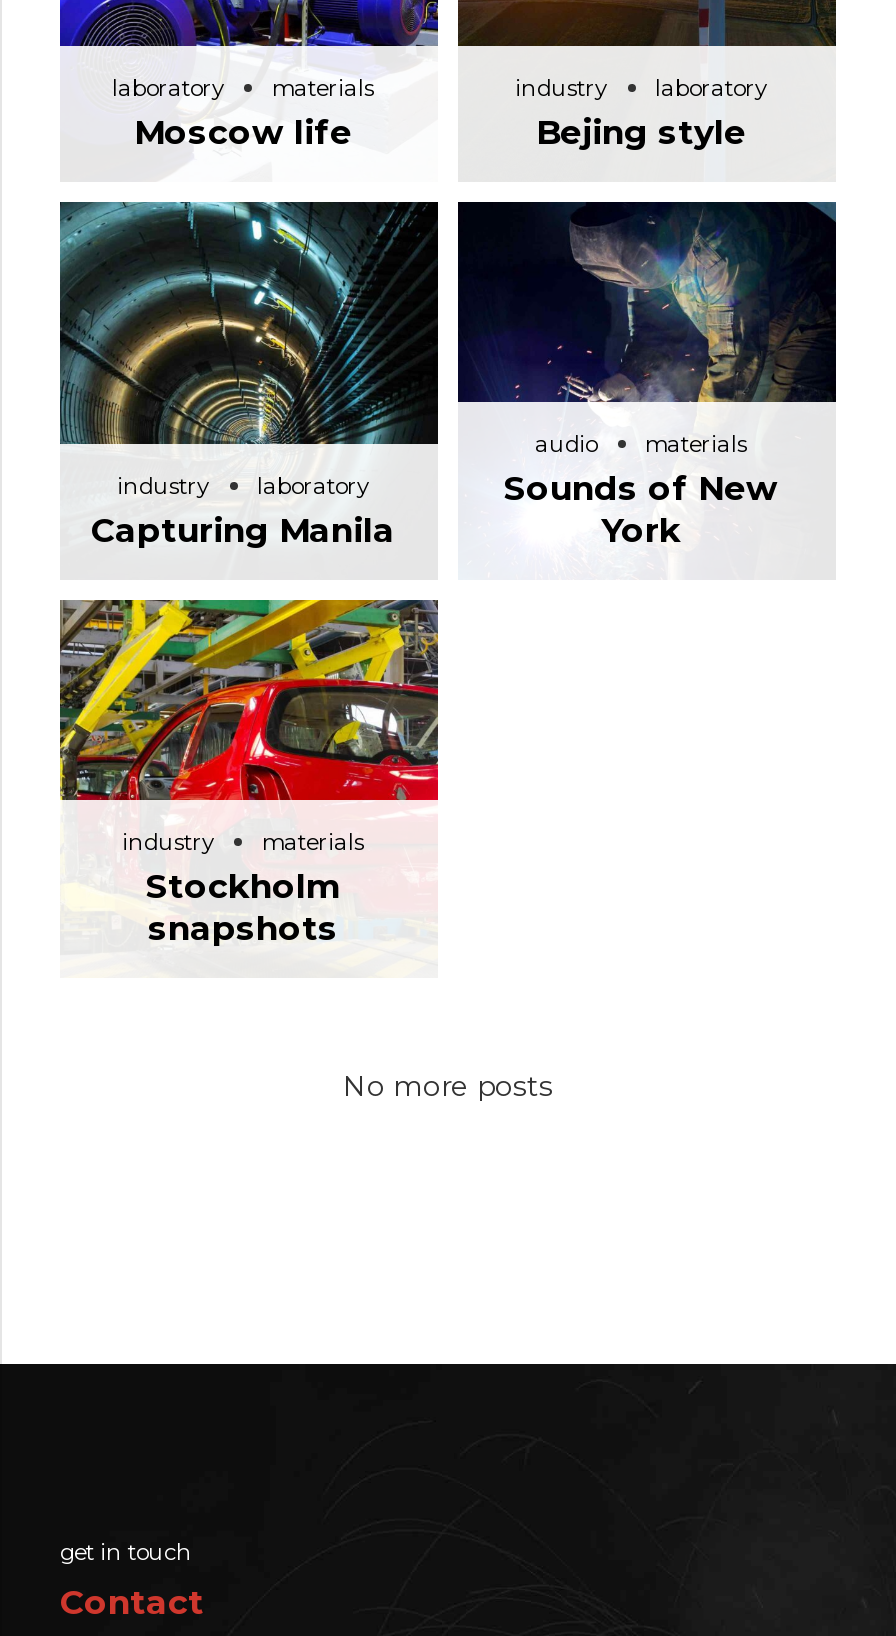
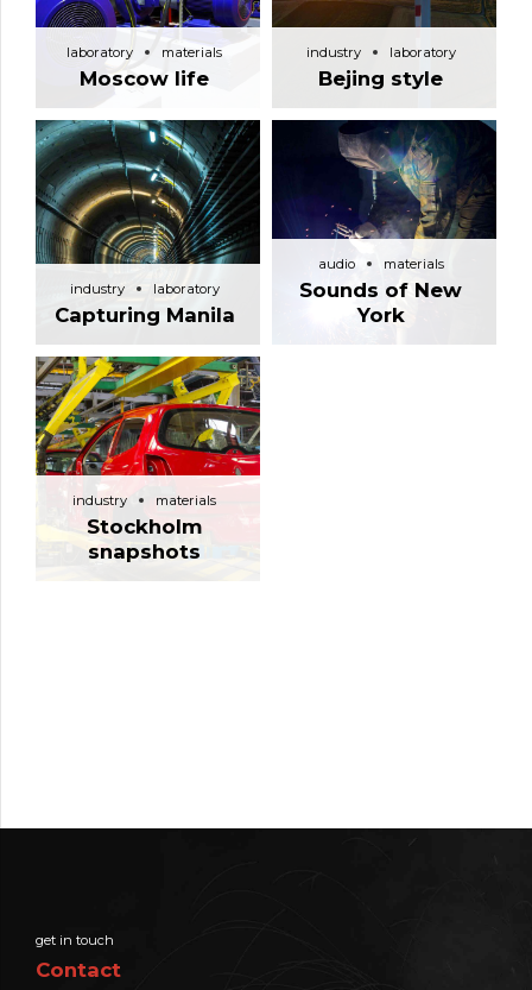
- No more posts
